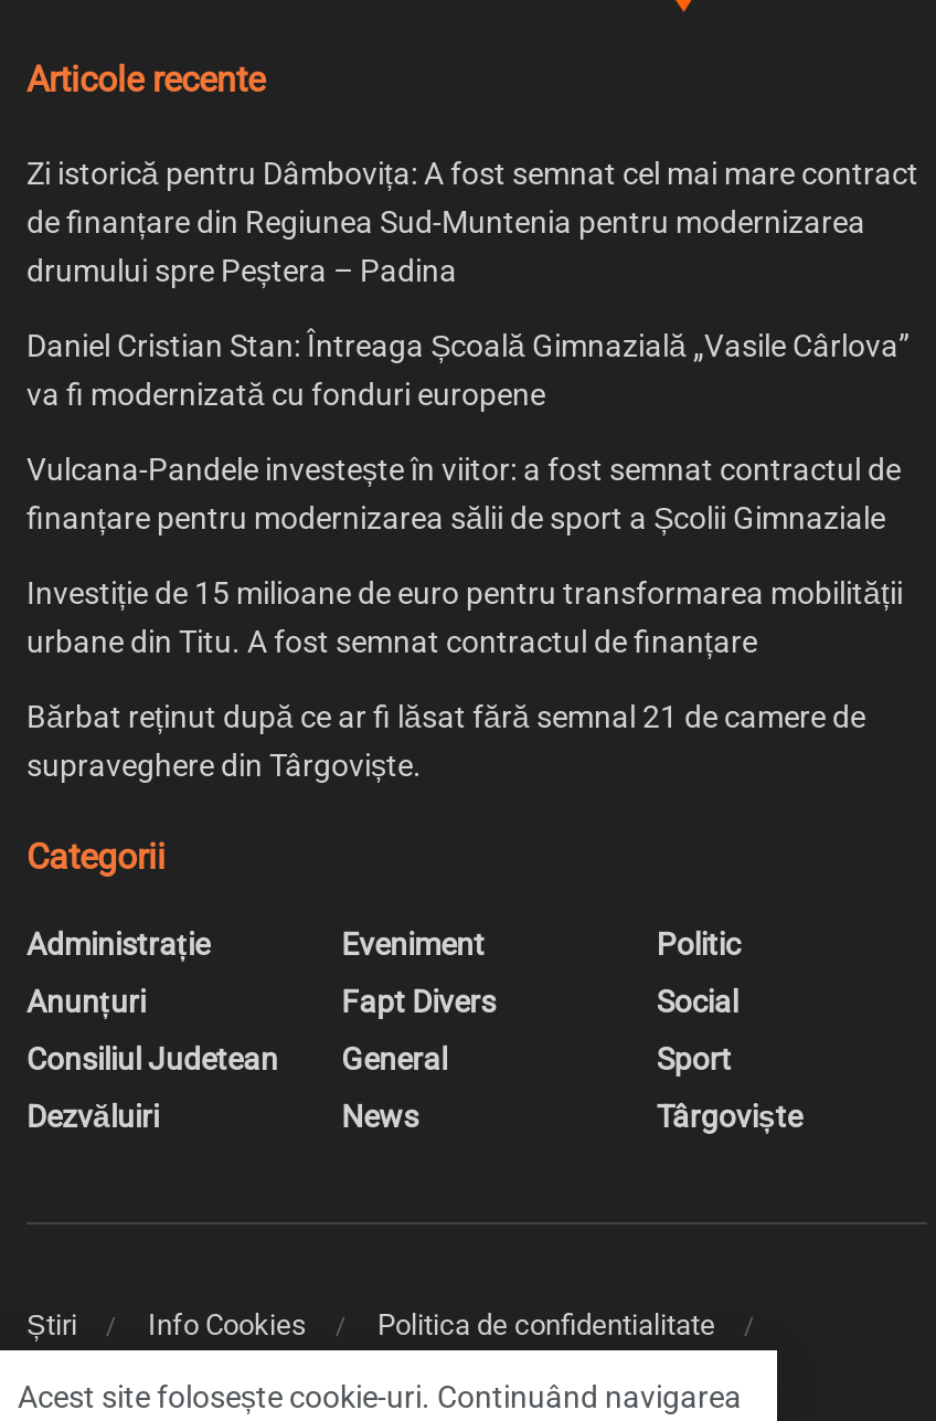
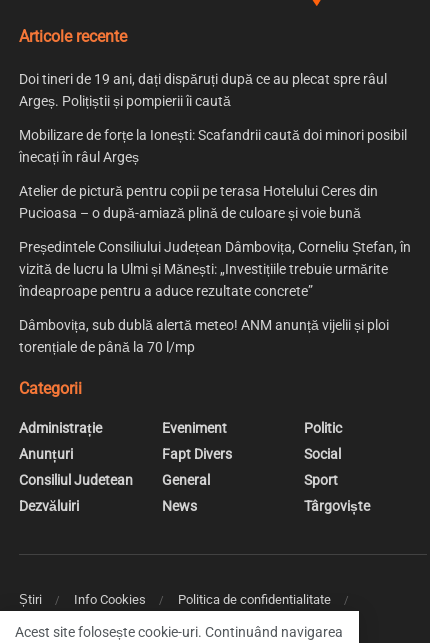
- Zi istorică pentru Dâmbovița: A fost semnat cel mai mare contract
- de finanțare din Regiunea Sud-Muntenia pentru modernizarea
- drumului spre Peștera – Padina
+ Doi tineri de 19 ani, dați dispăruți după ce au plecat spre râul
+ Argeș. Polițiștii și pompierii îi caută

- Daniel Cristian Stan: Întreaga Școală Gimnazială „Vasile Cârlova”
- va fi modernizată cu fonduri europene
+ Mobilizare de forțe la Ionești: Scafandrii caută doi minori posibil
+ înecați în râul Argeș

- Vulcana-Pandele investește în viitor: a fost semnat contractul de
- finanțare pentru modernizarea sălii de sport a Școlii Gimnaziale
+ Atelier de pictură pentru copii pe terasa Hotelului Ceres din
+ Pucioasa – o după-amiază plină de culoare și voie bună

- Investiție de 15 milioane de euro pentru transformarea mobilității
- urbane din Titu. A fost semnat contractul de finanțare
+ Președintele Consiliului Județean Dâmbovița, Corneliu Ștefan, în
+ vizită de lucru la Ulmi și Mănești: „Investițiile trebuie urmărite
+ îndeaproape pentru a aduce rezultate concrete”

- Bărbat reținut după ce ar fi lăsat fără semnal 21 de camere de
- supraveghere din Târgoviște.
+ Dâmbovița, sub dublă alertă meteo! ANM anunță vijelii și ploi
+ torențiale de până la 70 l/mp
